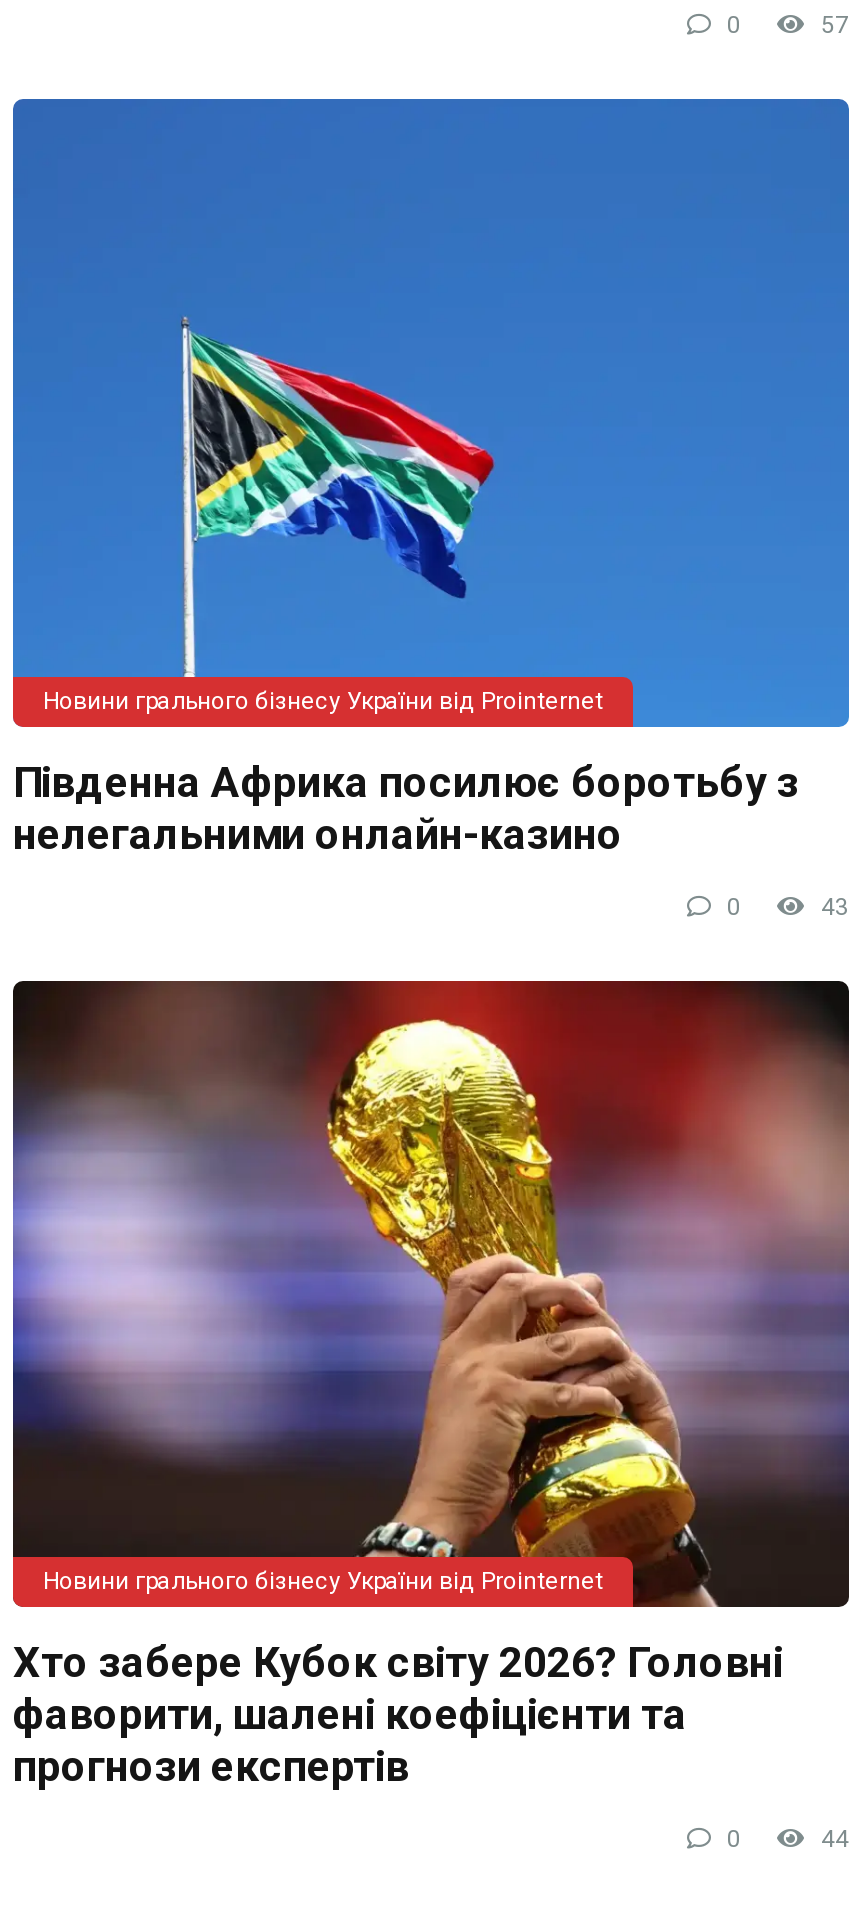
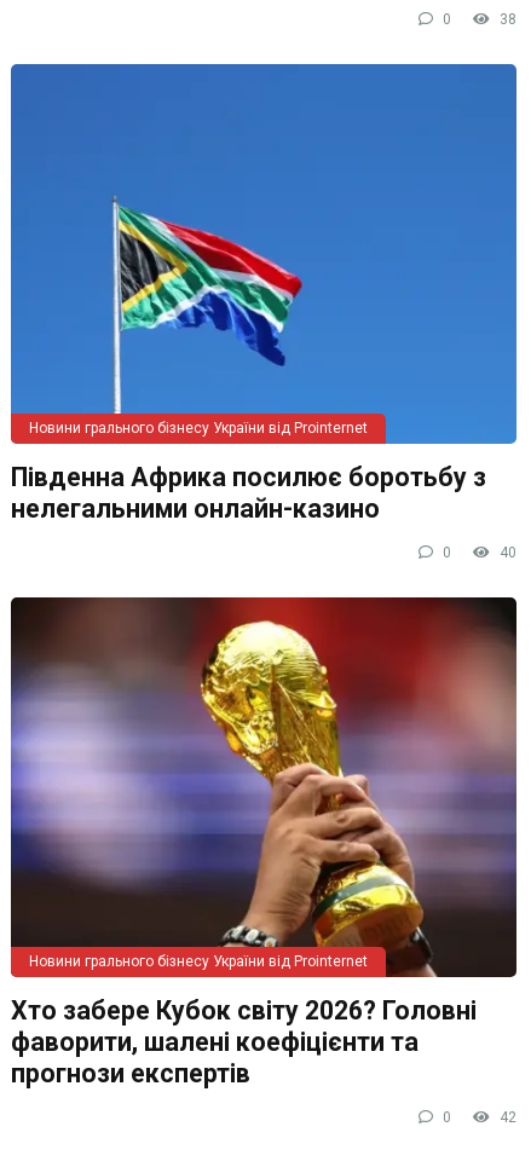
- 57
+ 38

- 43
+ 40

- 44
+ 42
